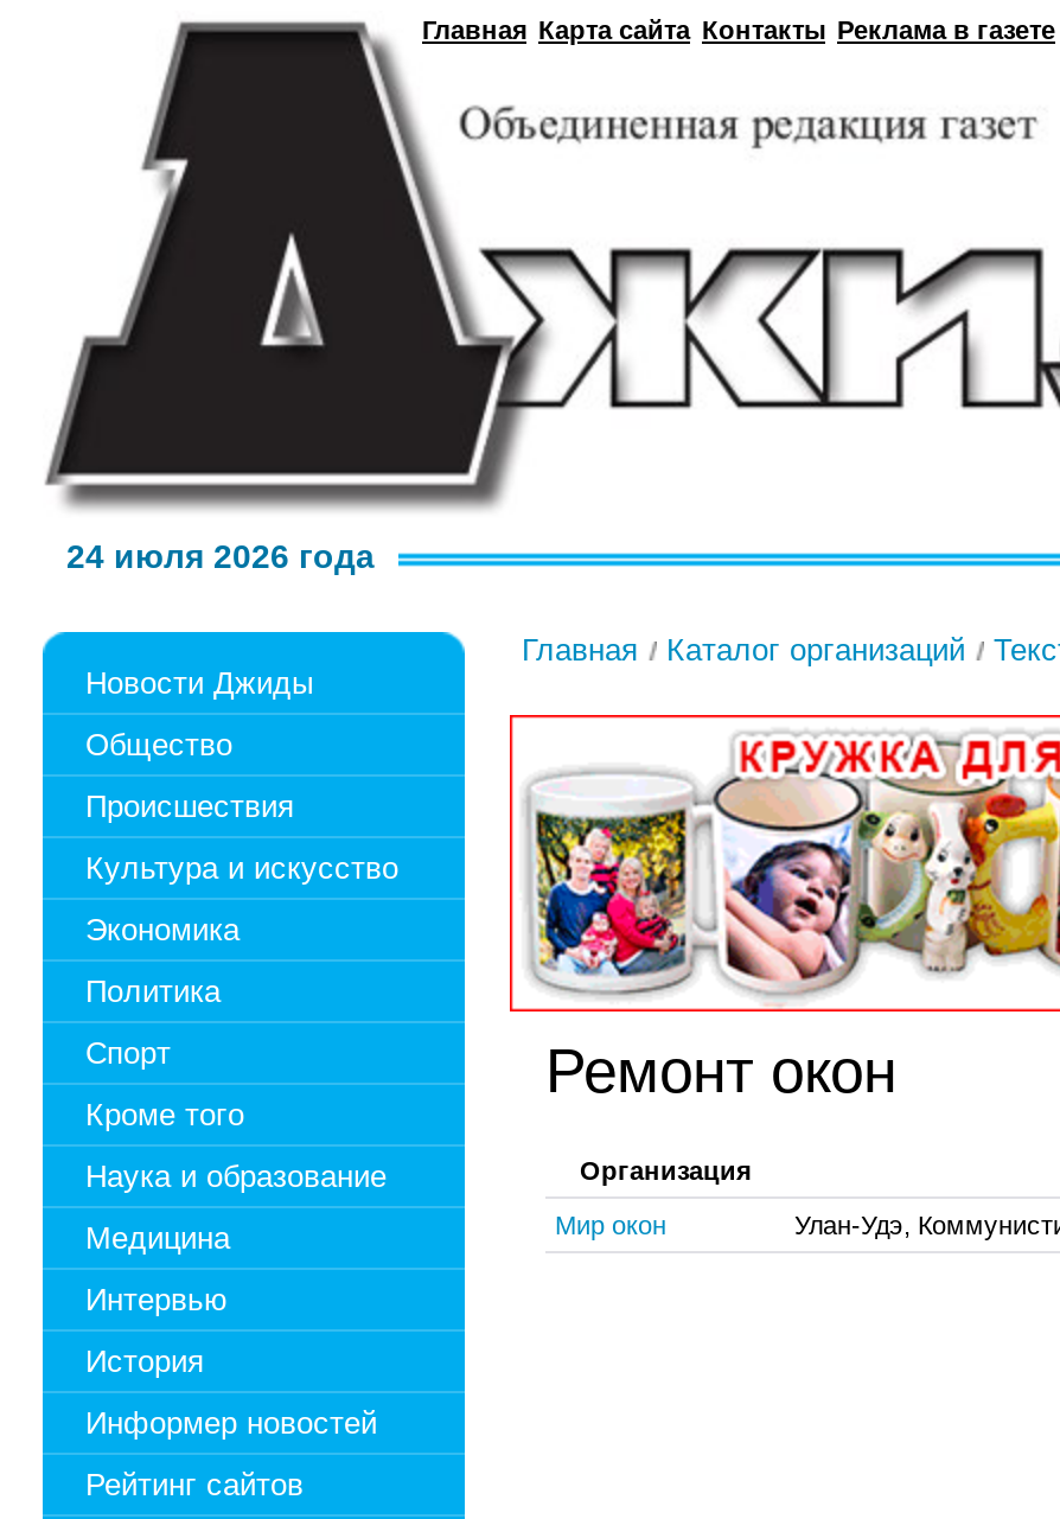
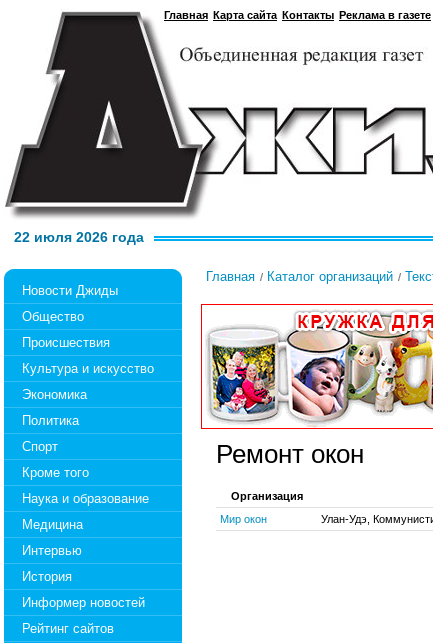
- 24 июля 2026 года
+ 22 июля 2026 года
